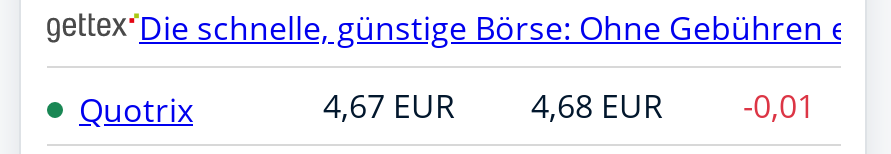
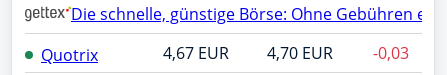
- 4,68 EUR
+ 4,70 EUR

- -0,01
+ -0,03
